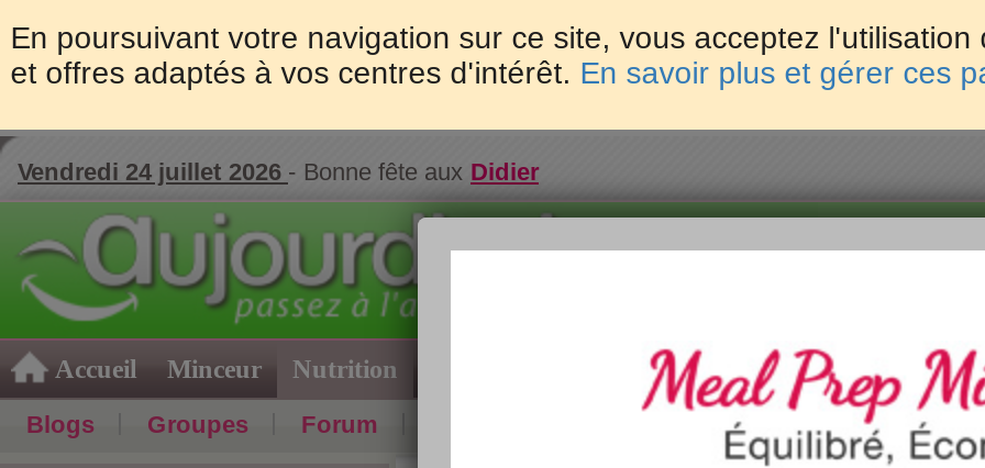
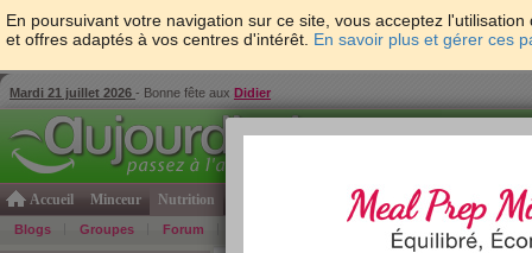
- Vendredi 24 juillet 2026 - Bonne fête aux Didier
+ Mardi 21 juillet 2026 - Bonne fête aux Didier
